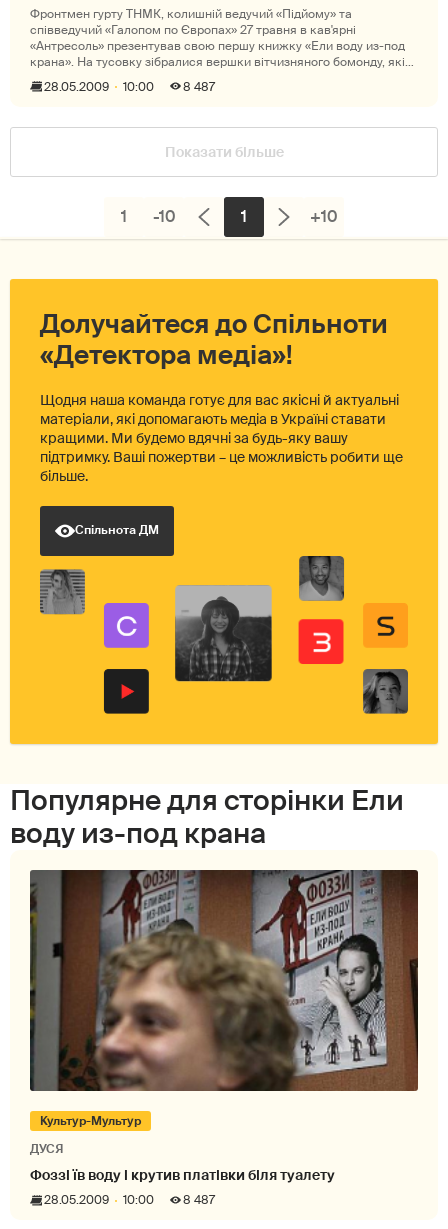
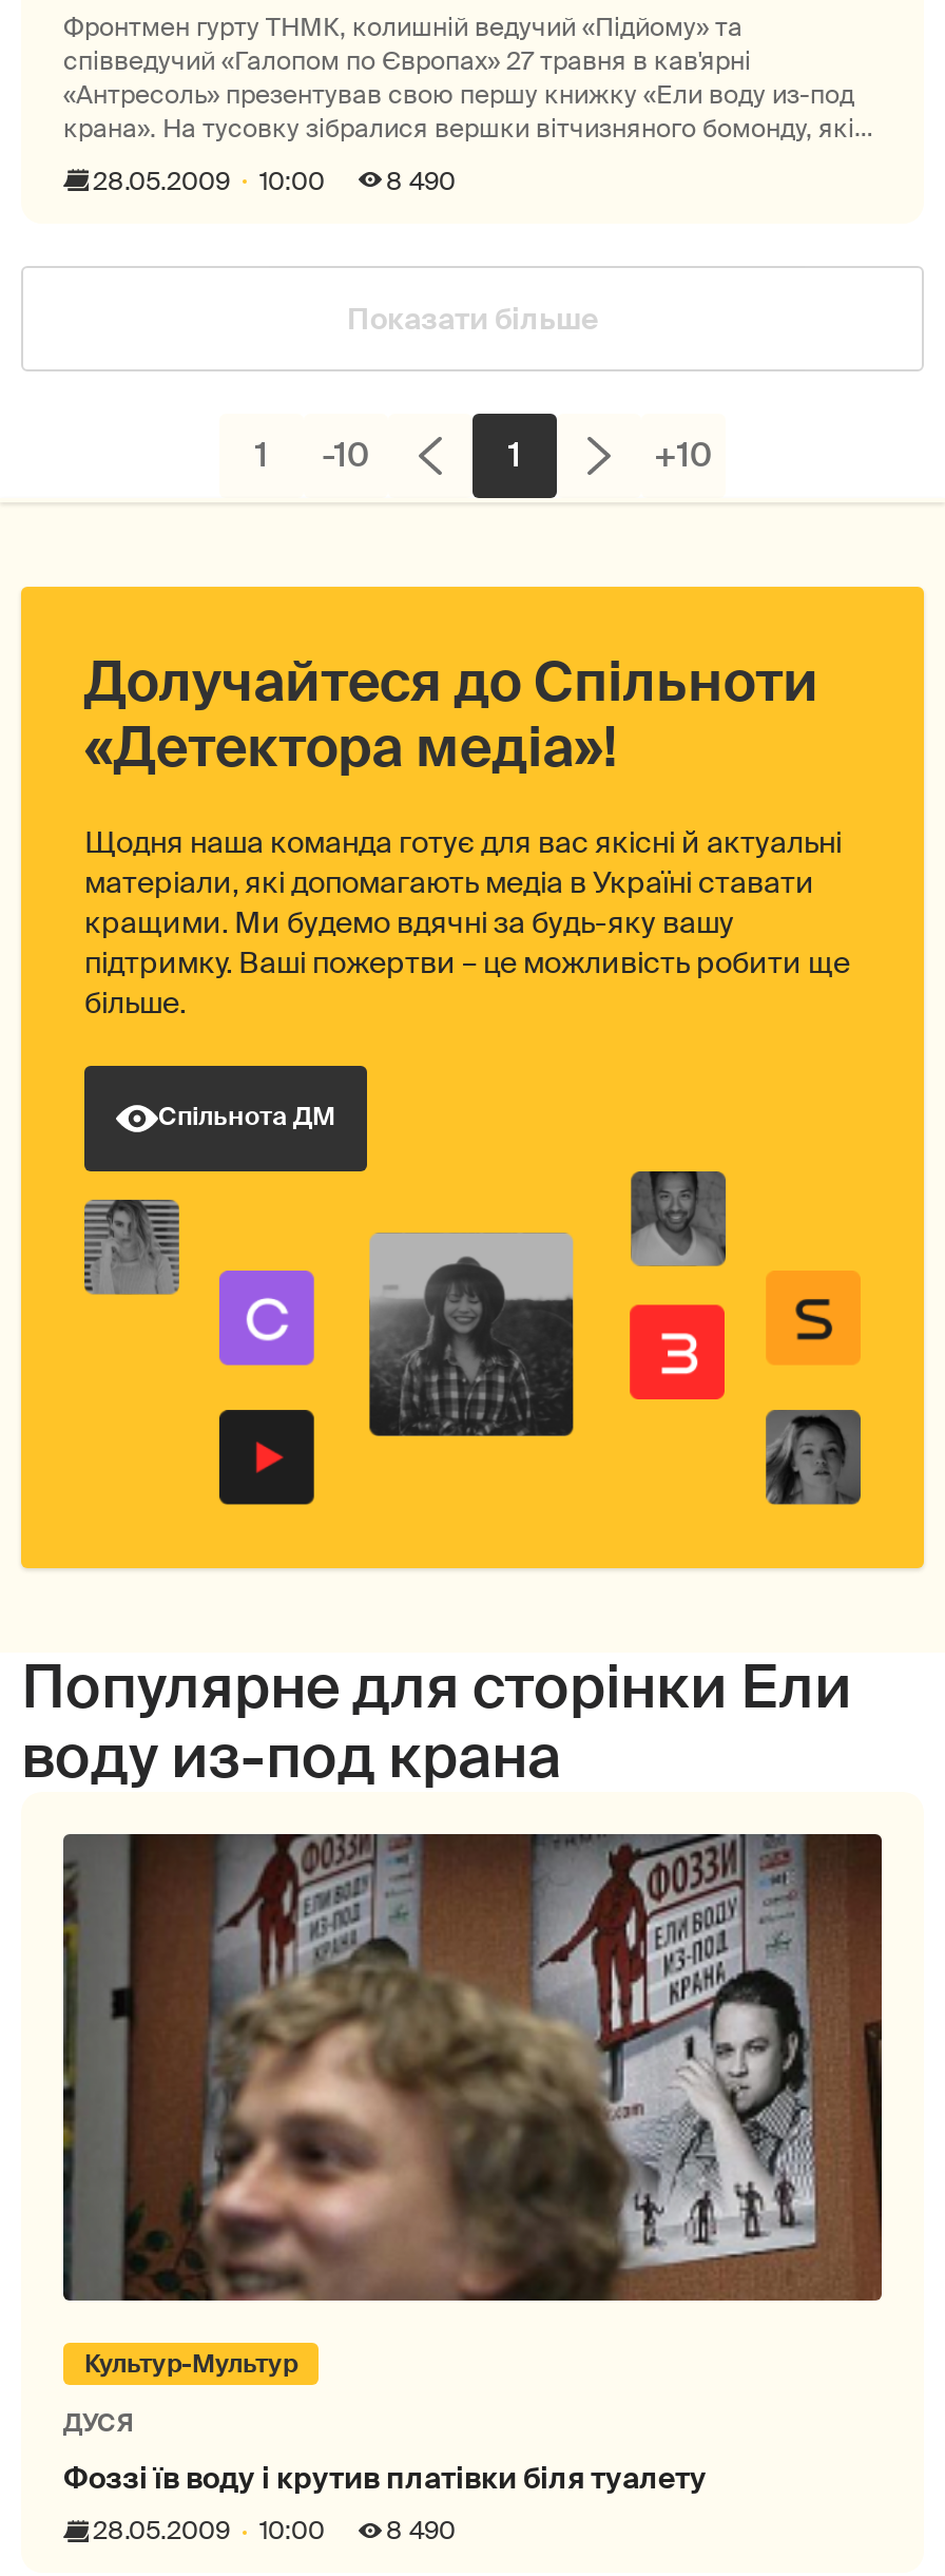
- 28.05.2009 10:00 8 487
+ 28.05.2009 10:00 8 490

- 28.05.2009 10:00 8 487
+ 28.05.2009 10:00 8 490
